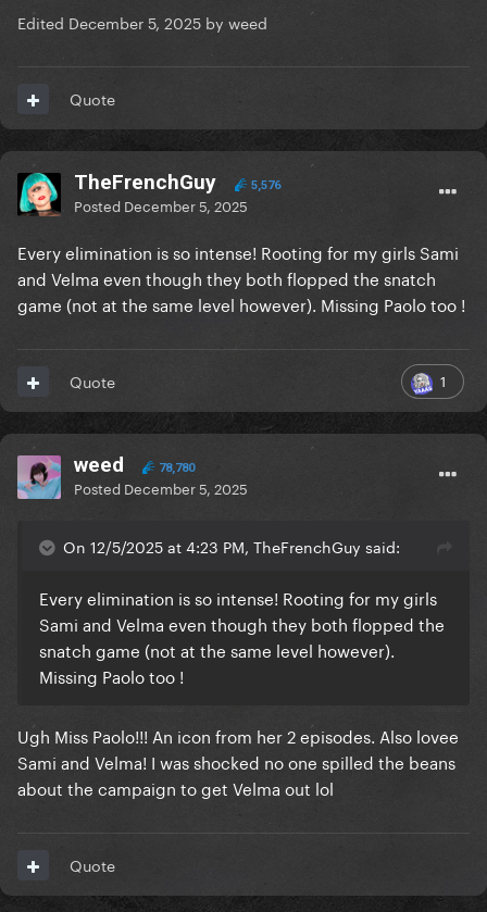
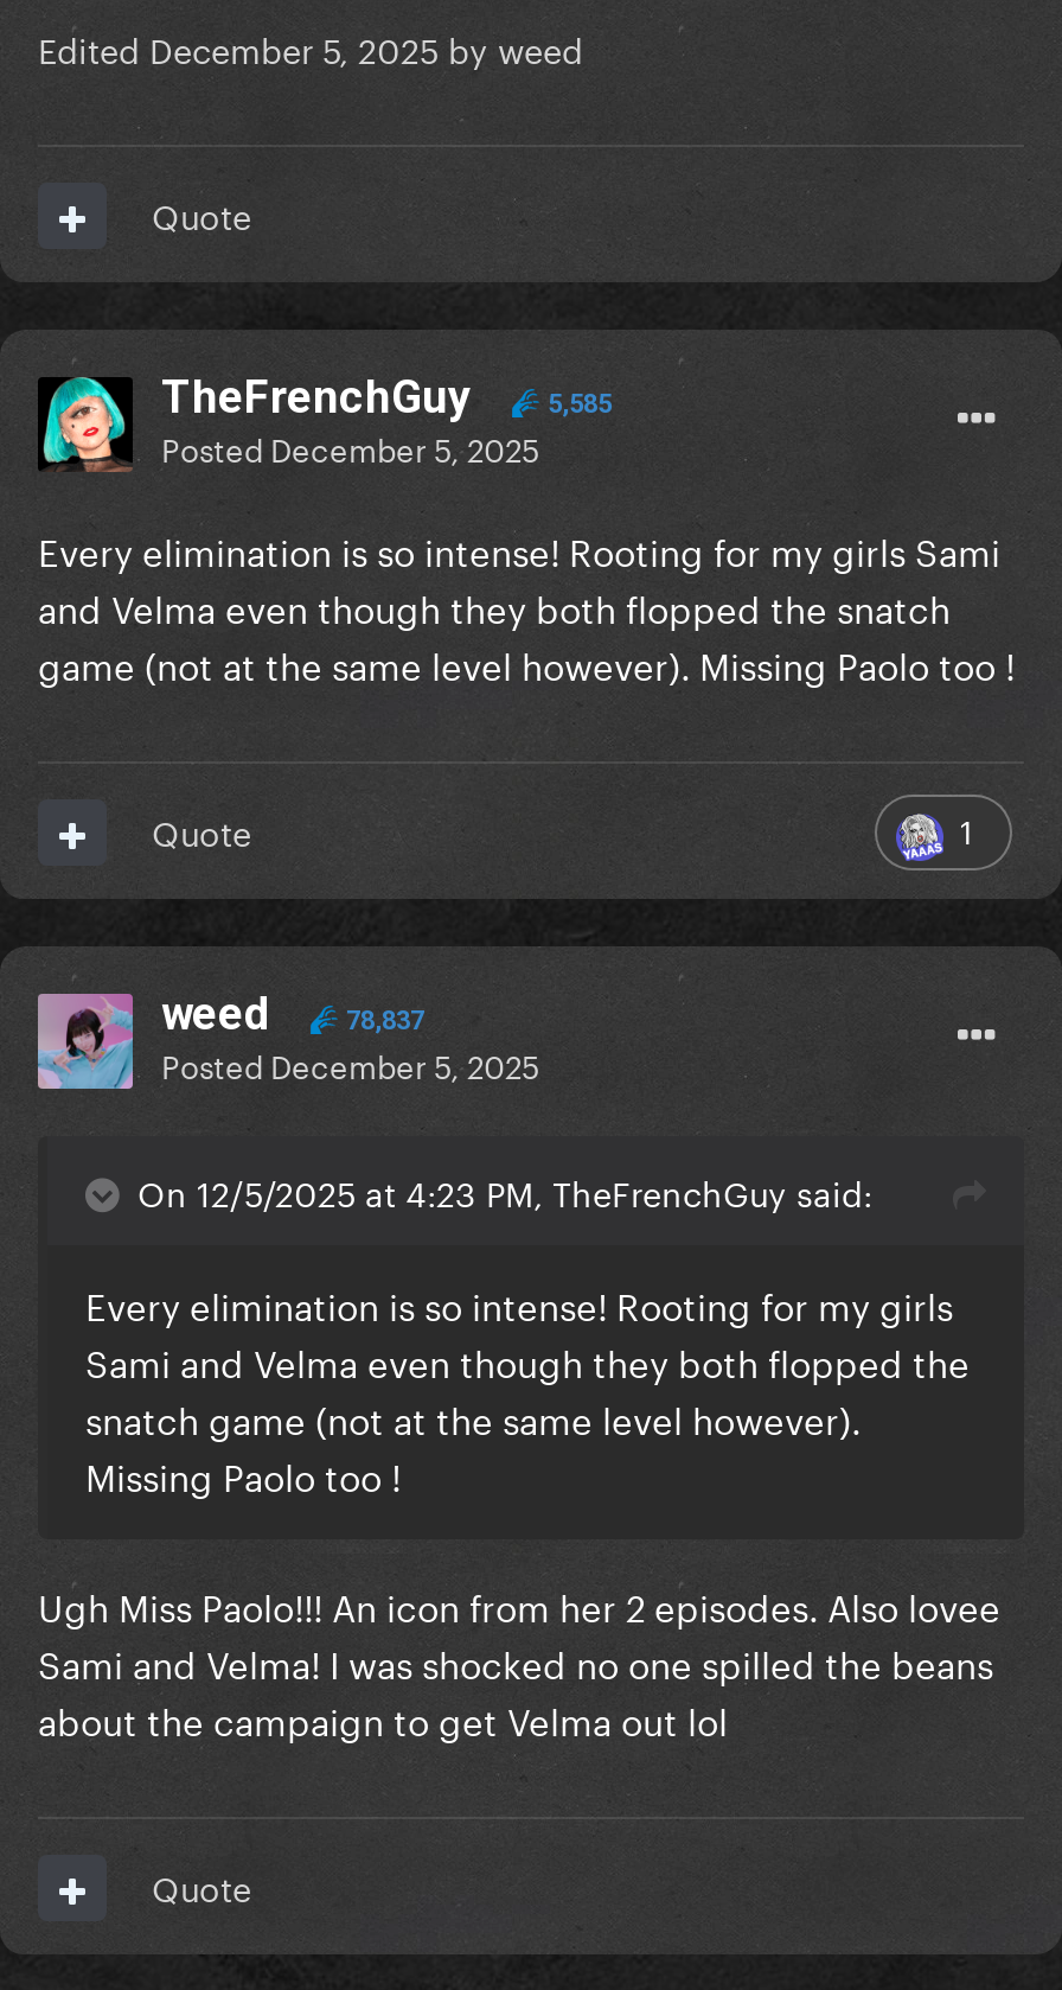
- 5,576
+ 5,585

- 78,780
+ 78,837
